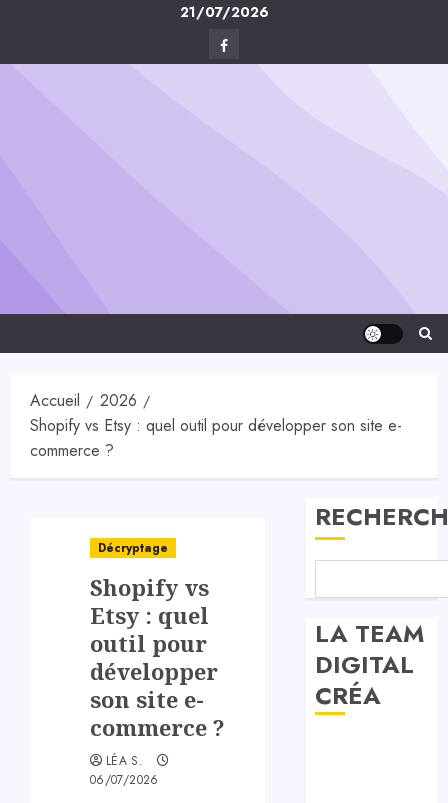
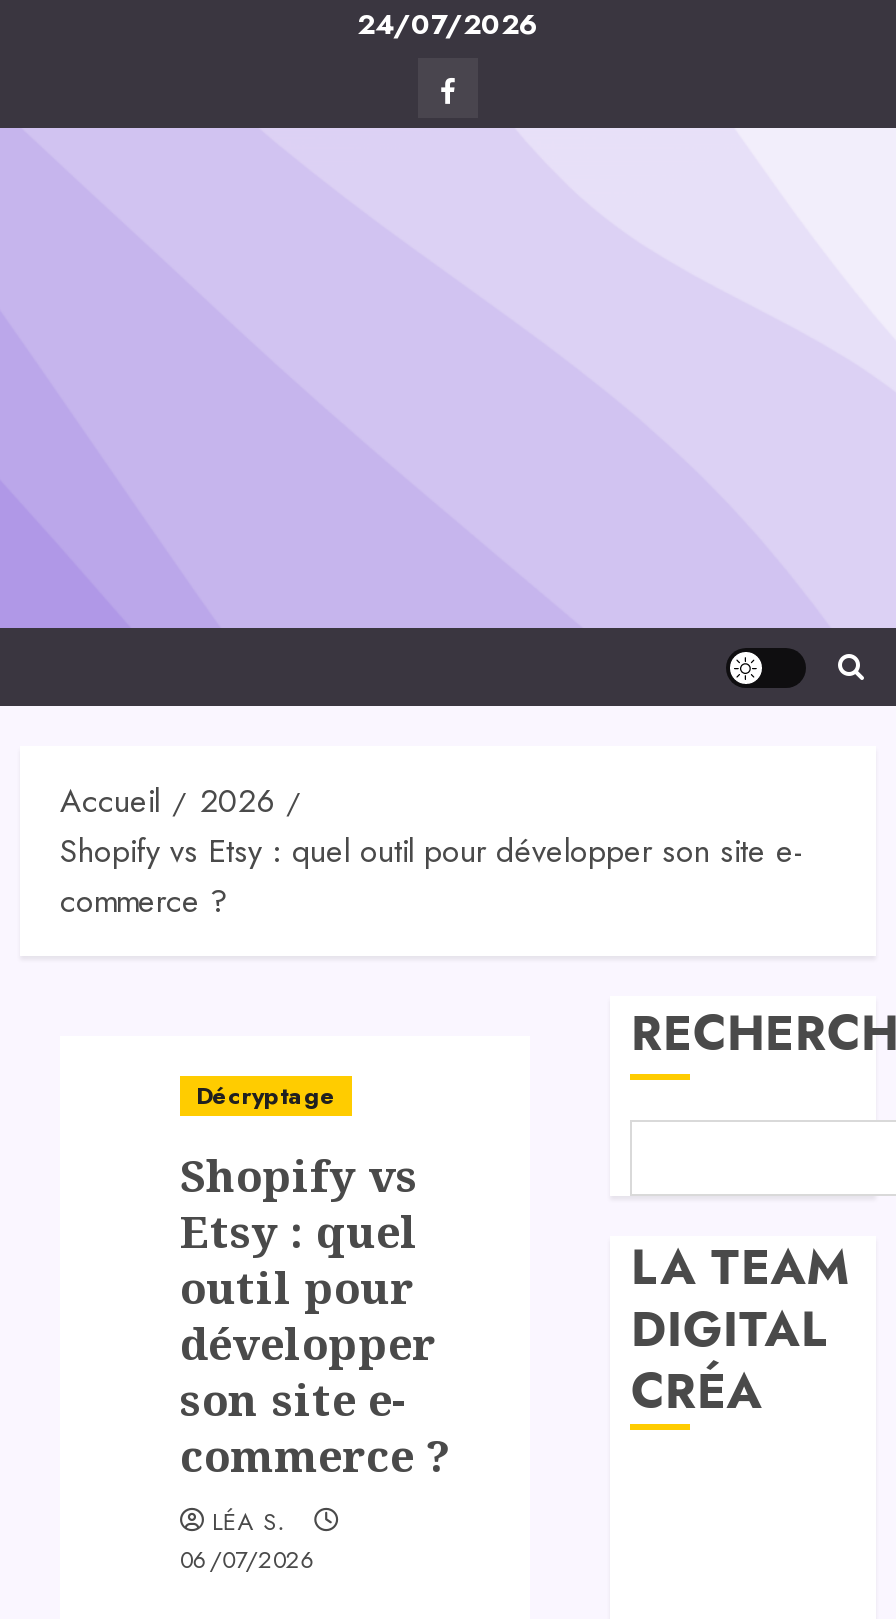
- 21/07/2026
+ 24/07/2026
